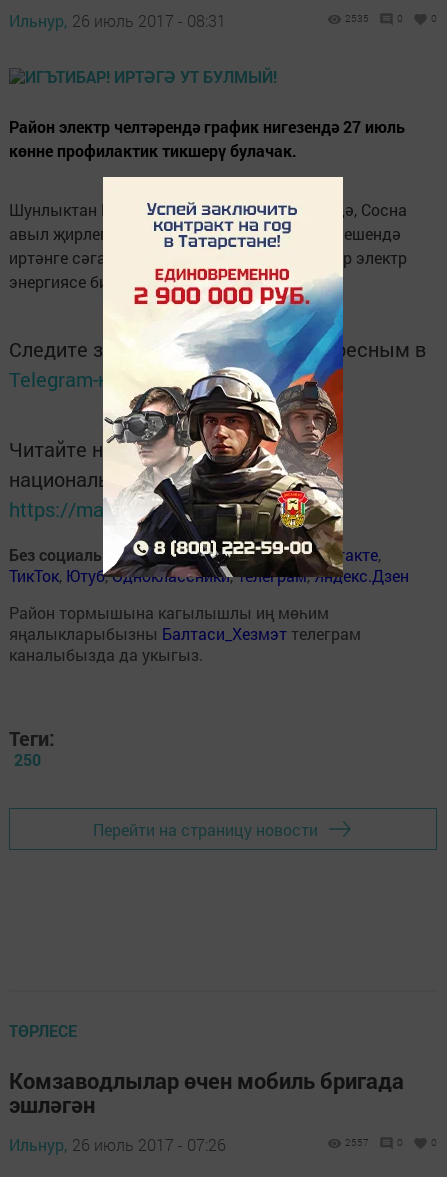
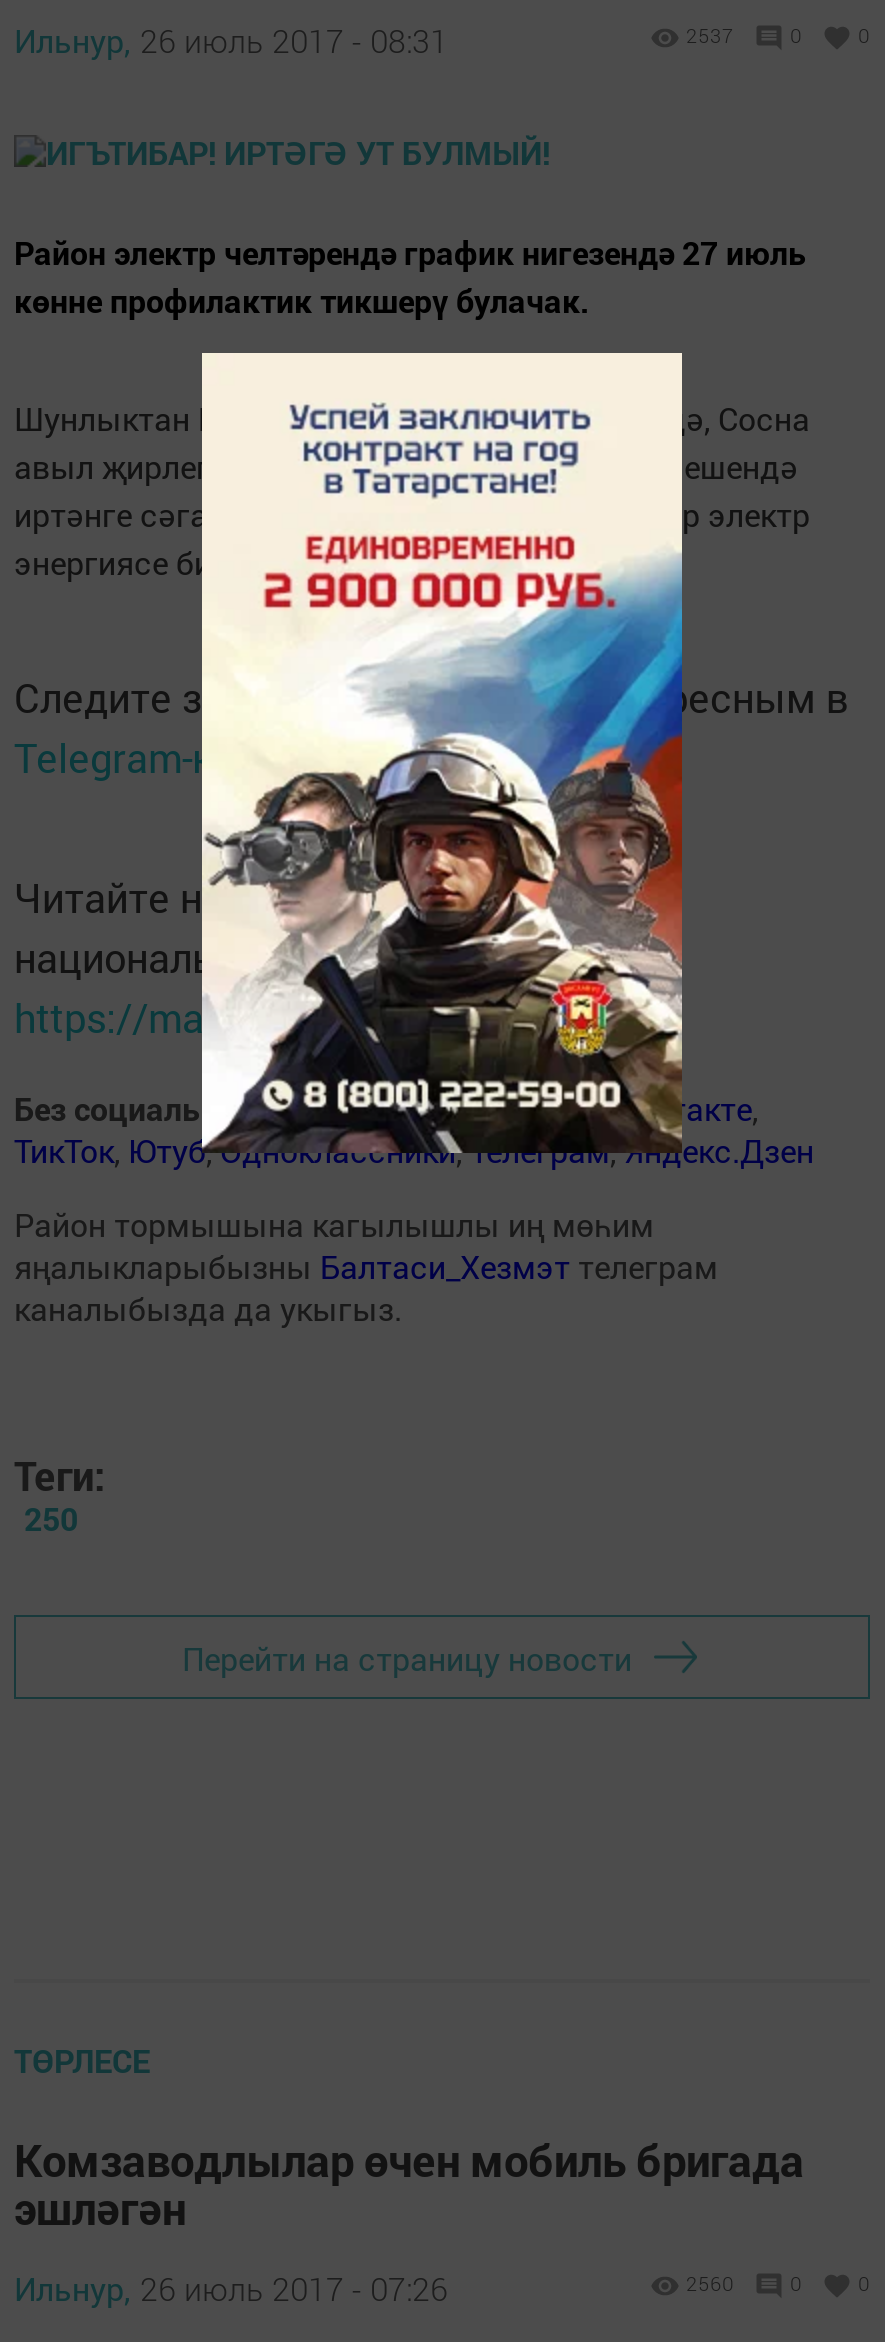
- 2535
+ 2537

- 2557
+ 2560
